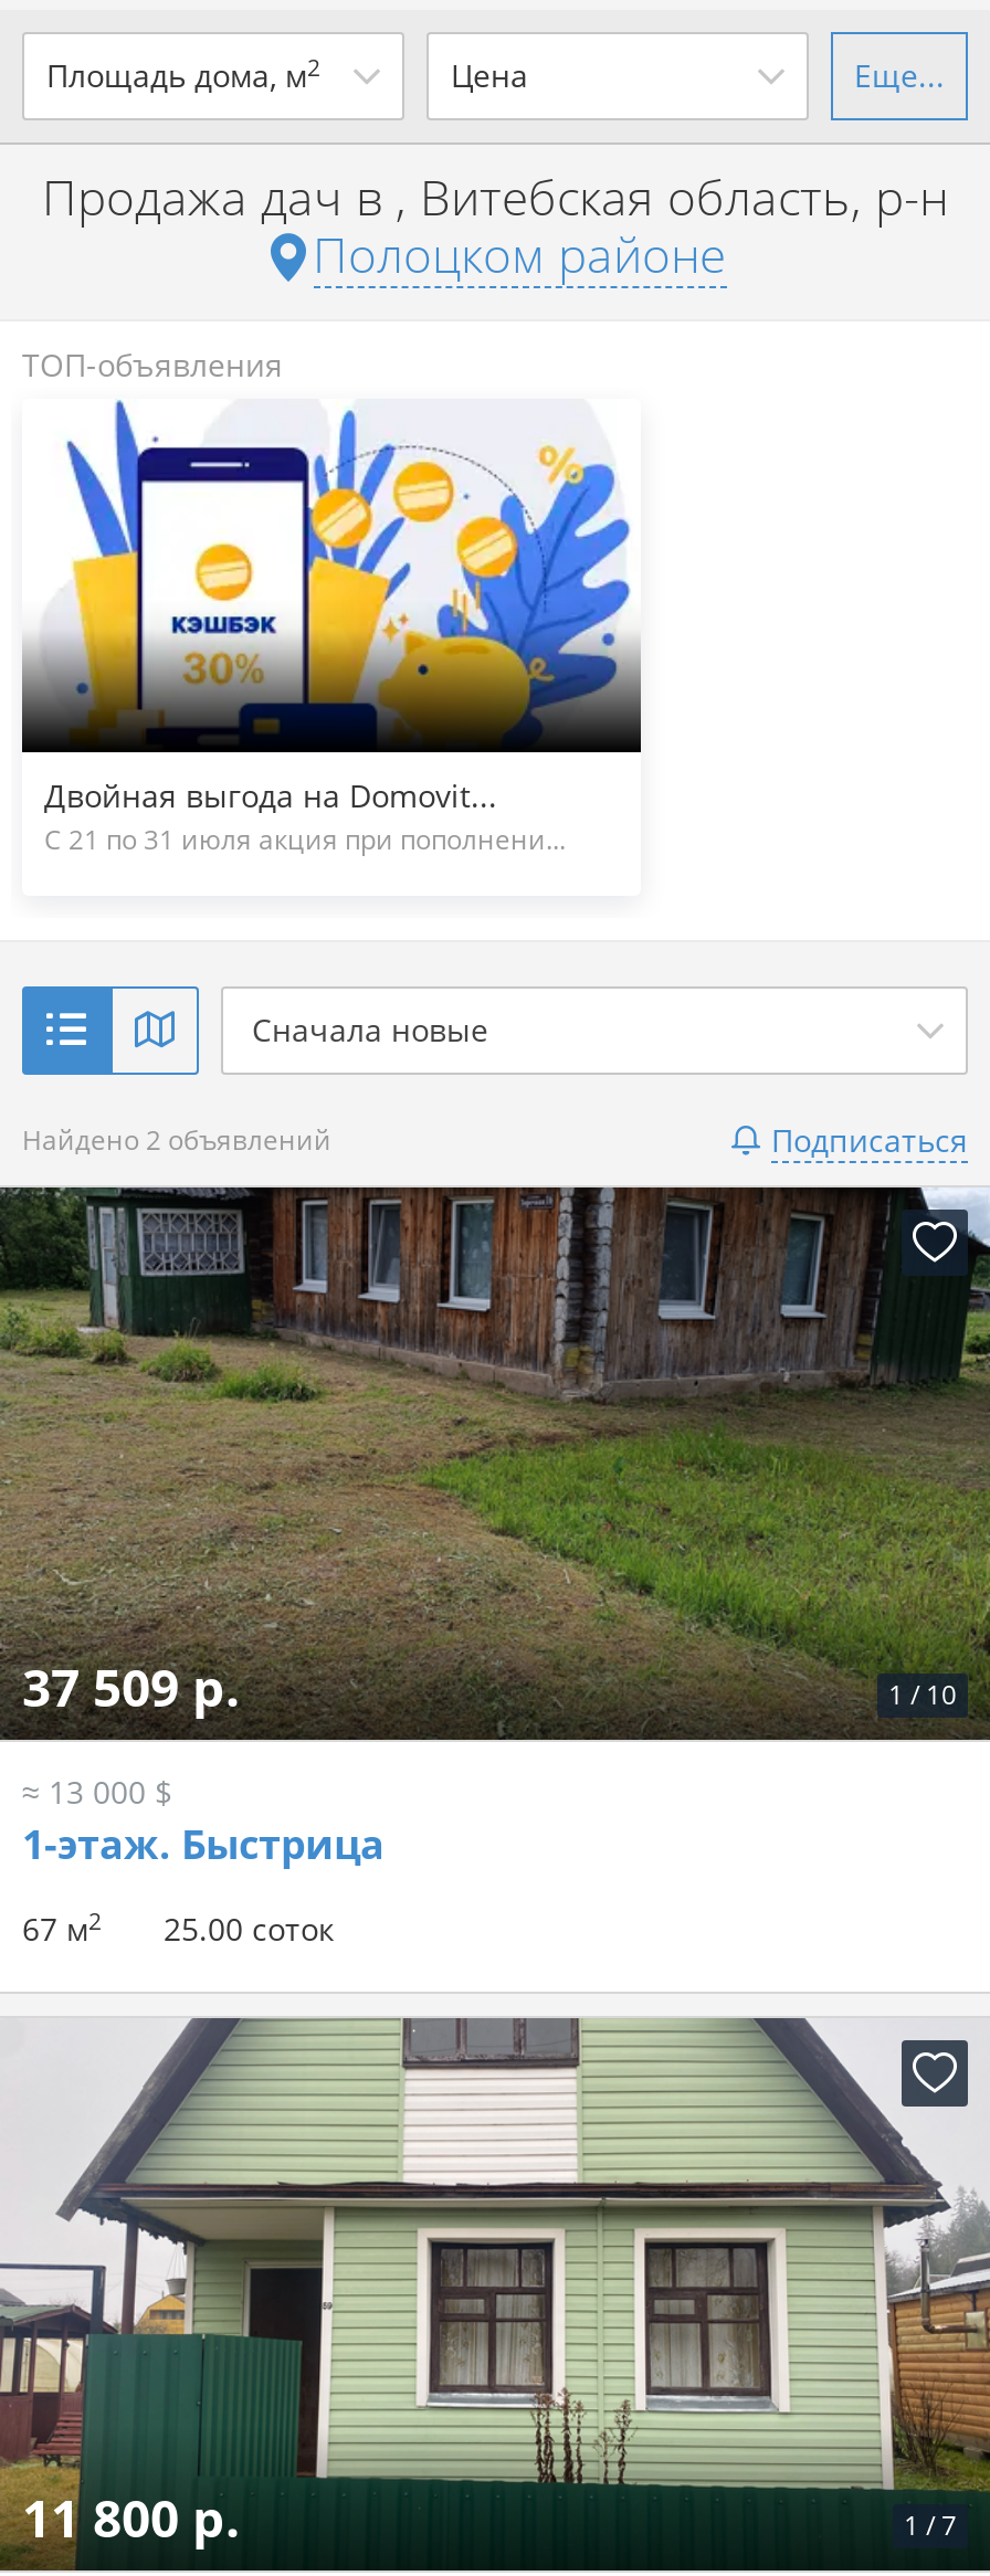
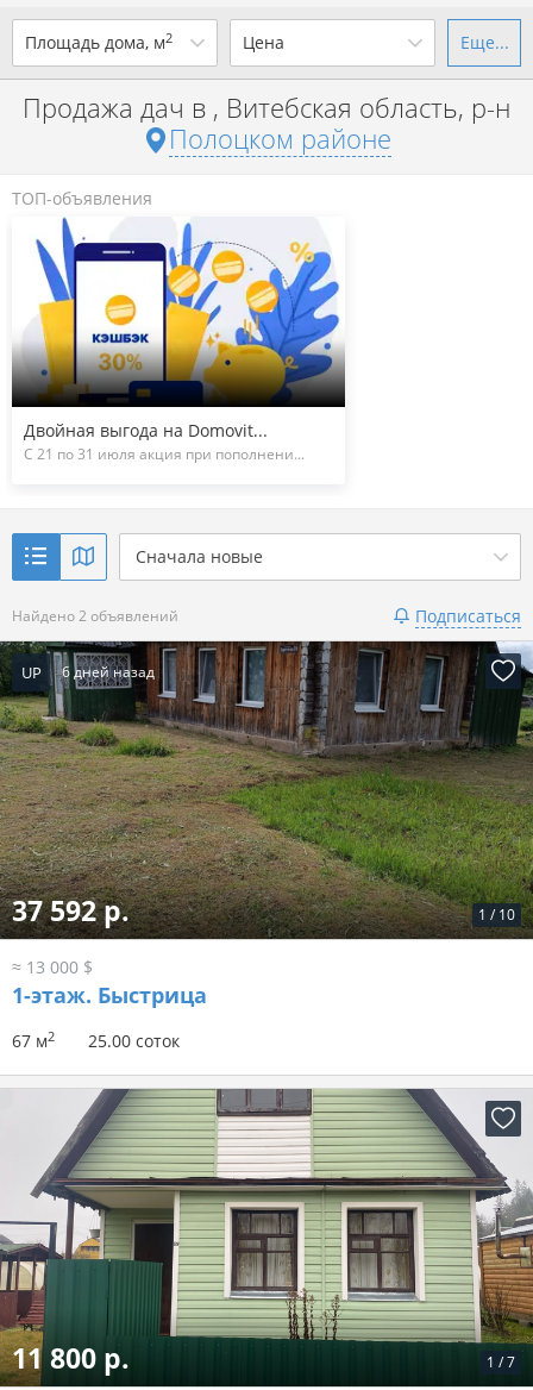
+ UP
+ 6 дней назад

- 37 509 р.
+ 37 592 р.
